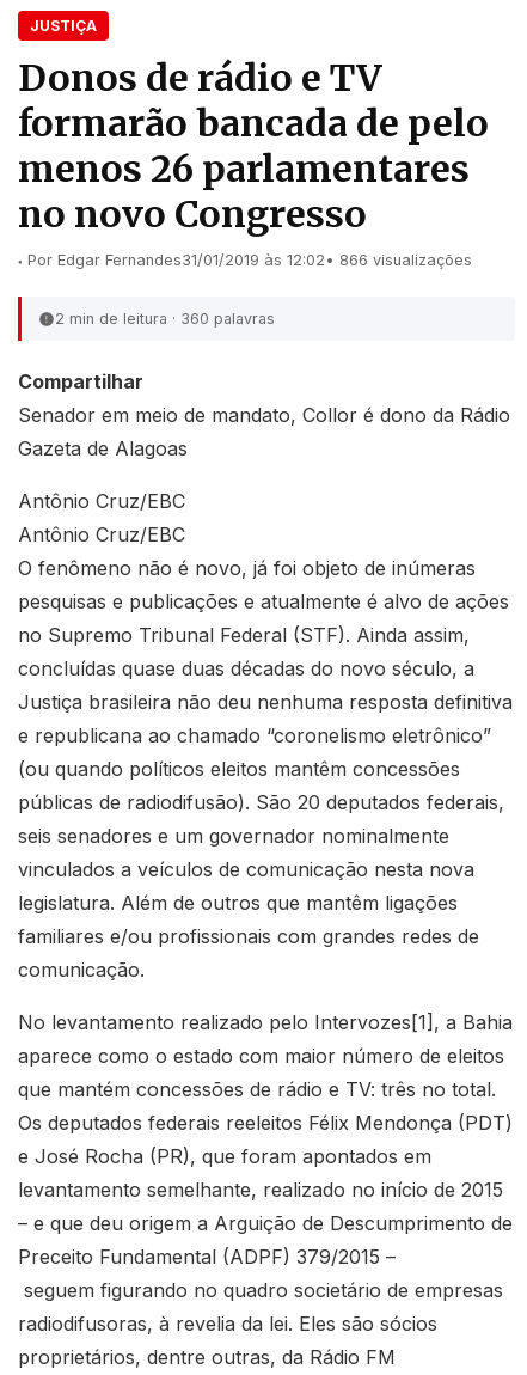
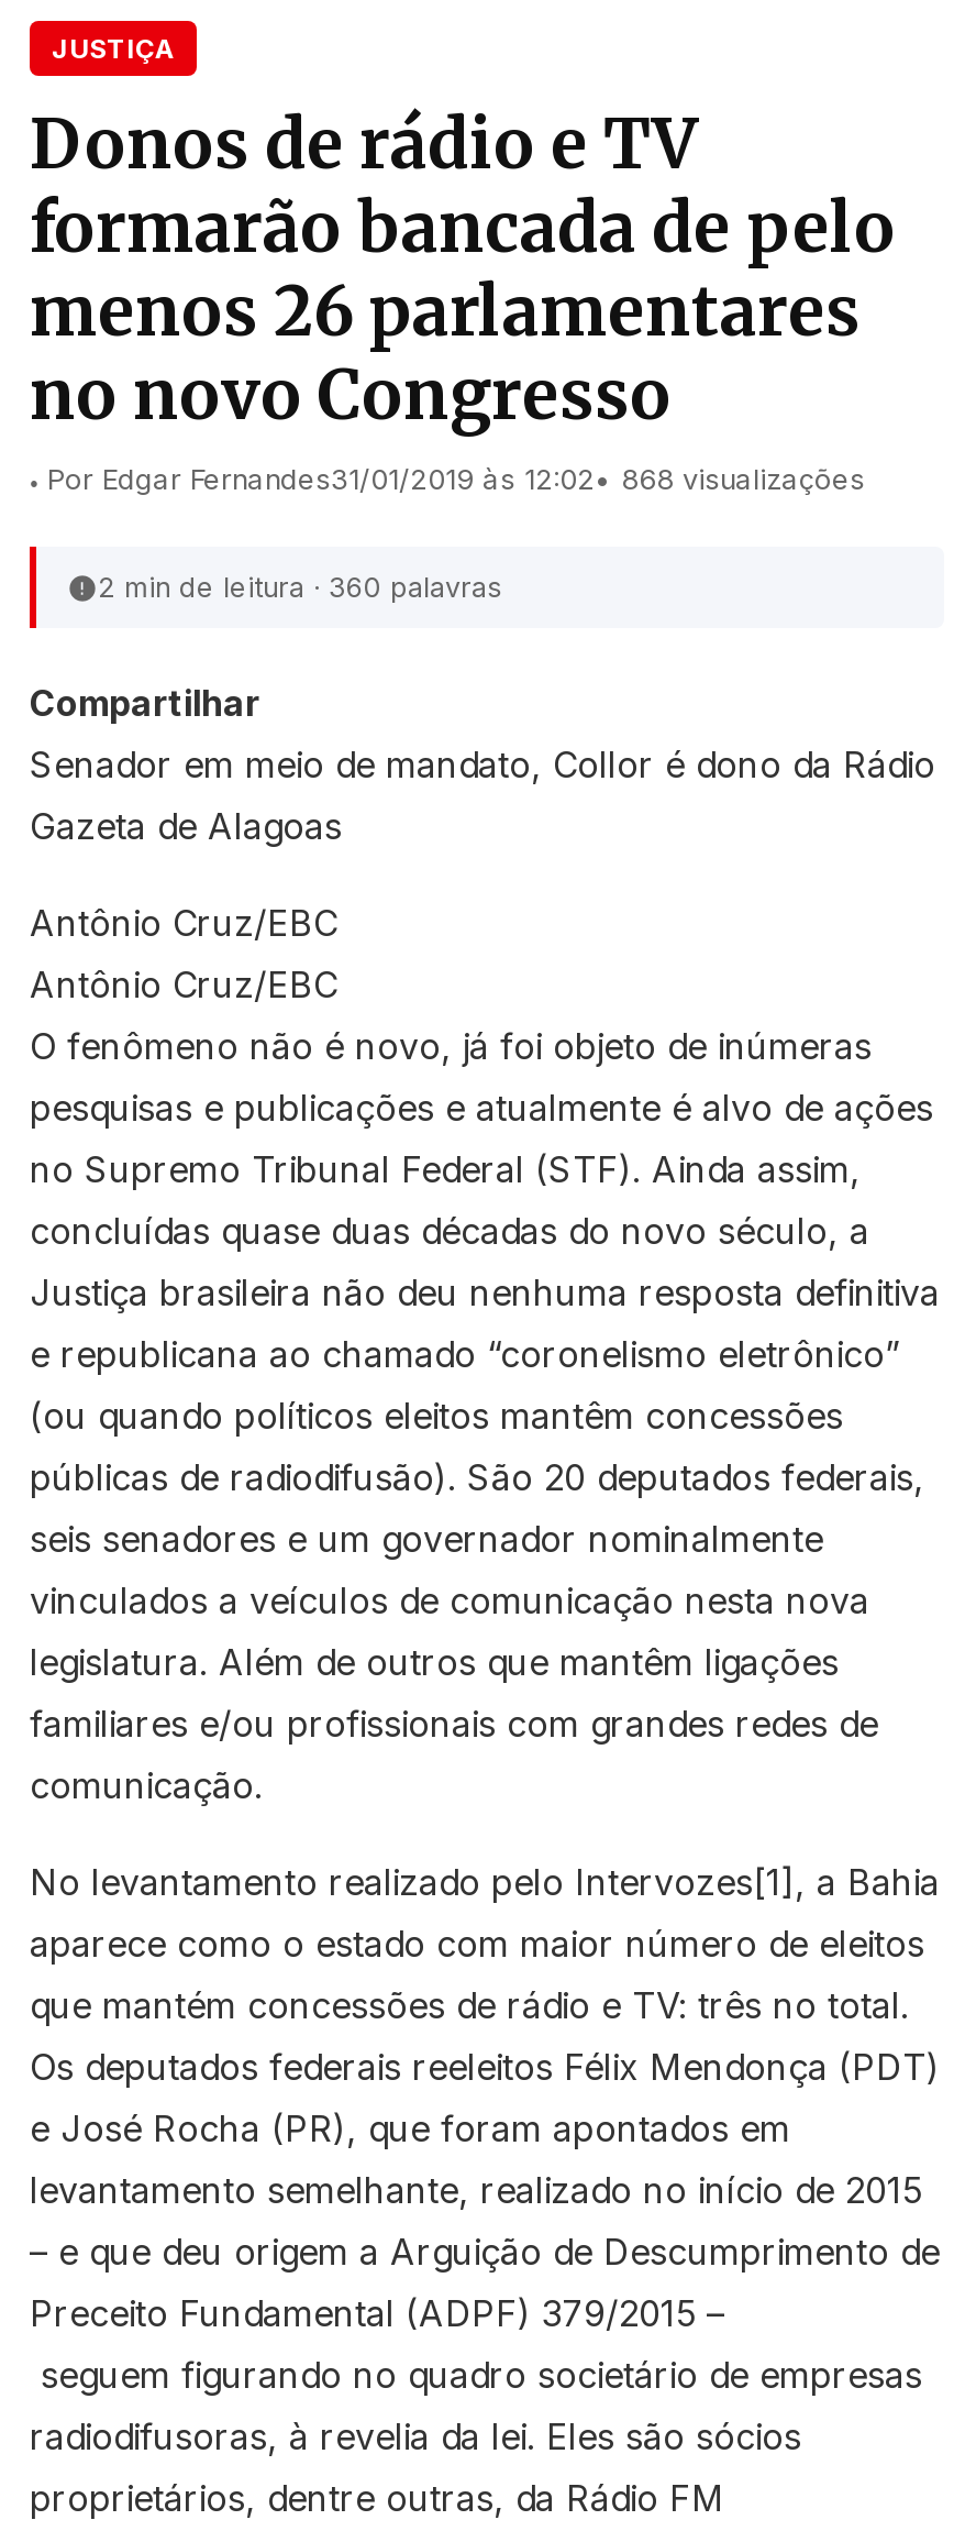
- Por Edgar Fernandes31/01/2019 às 12:02• 866 visualizações
+ Por Edgar Fernandes31/01/2019 às 12:02• 868 visualizações
